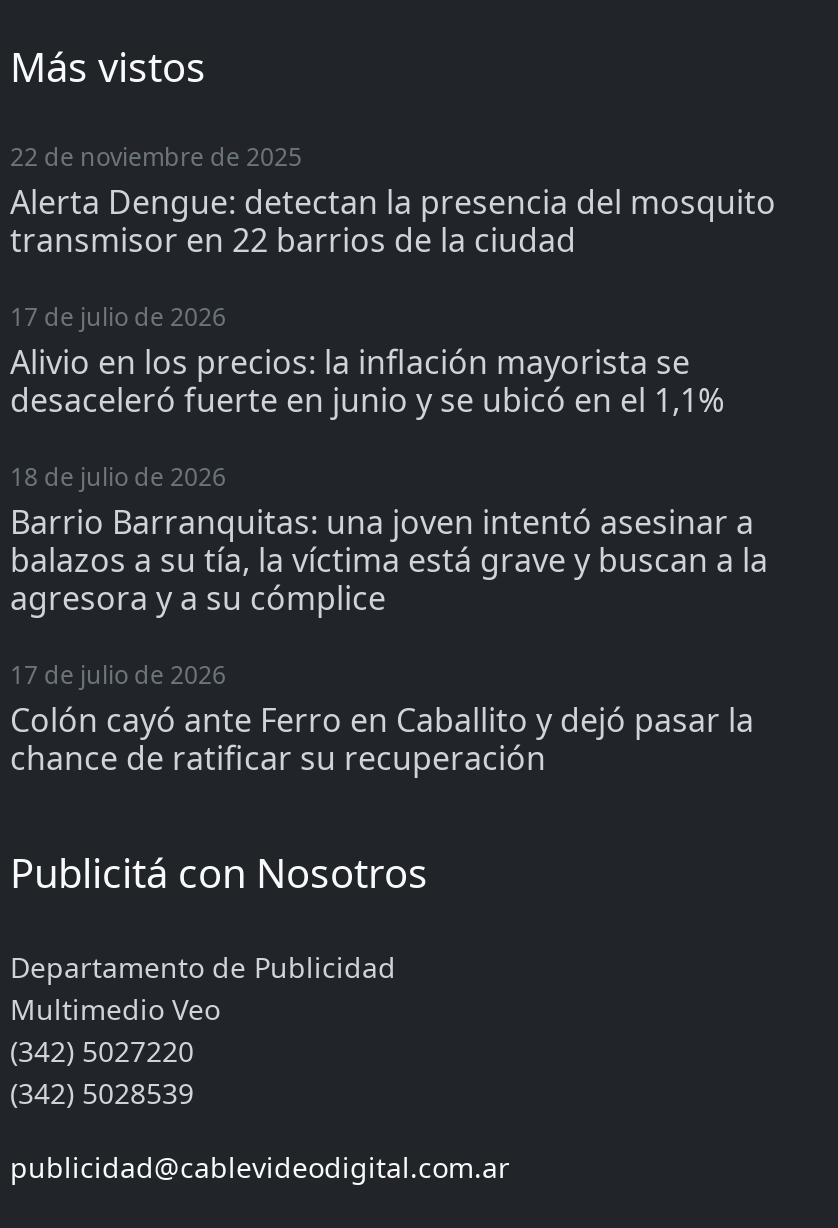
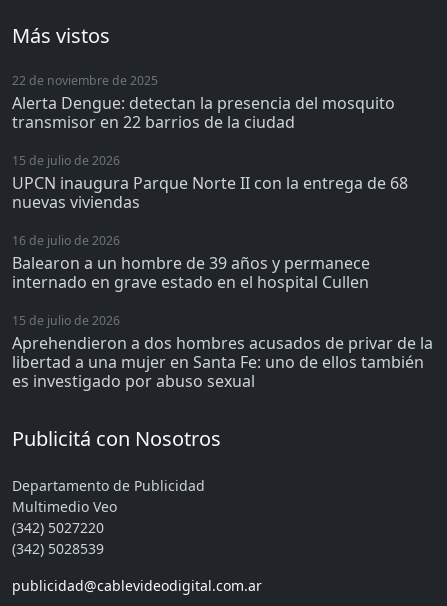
- 17 de julio de 2026
- Alivio en los precios: la inflación mayorista se
- desaceleró fuerte en junio y se ubicó en el 1,1%
+ 15 de julio de 2026
+ UPCN inaugura Parque Norte II con la entrega de 68
+ nuevas viviendas

- 18 de julio de 2026
- Barrio Barranquitas: una joven intentó asesinar a
- balazos a su tía, la víctima está grave y buscan a la
- agresora y a su cómplice
+ 16 de julio de 2026
+ Balearon a un hombre de 39 años y permanece
+ internado en grave estado en el hospital Cullen

- 17 de julio de 2026
- Colón cayó ante Ferro en Caballito y dejó pasar la
- chance de ratificar su recuperación
+ 15 de julio de 2026
+ Aprehendieron a dos hombres acusados de privar de la
+ libertad a una mujer en Santa Fe: uno de ellos también
+ es investigado por abuso sexual
